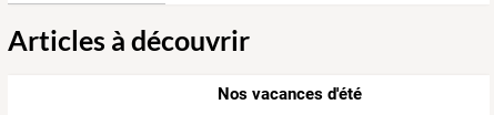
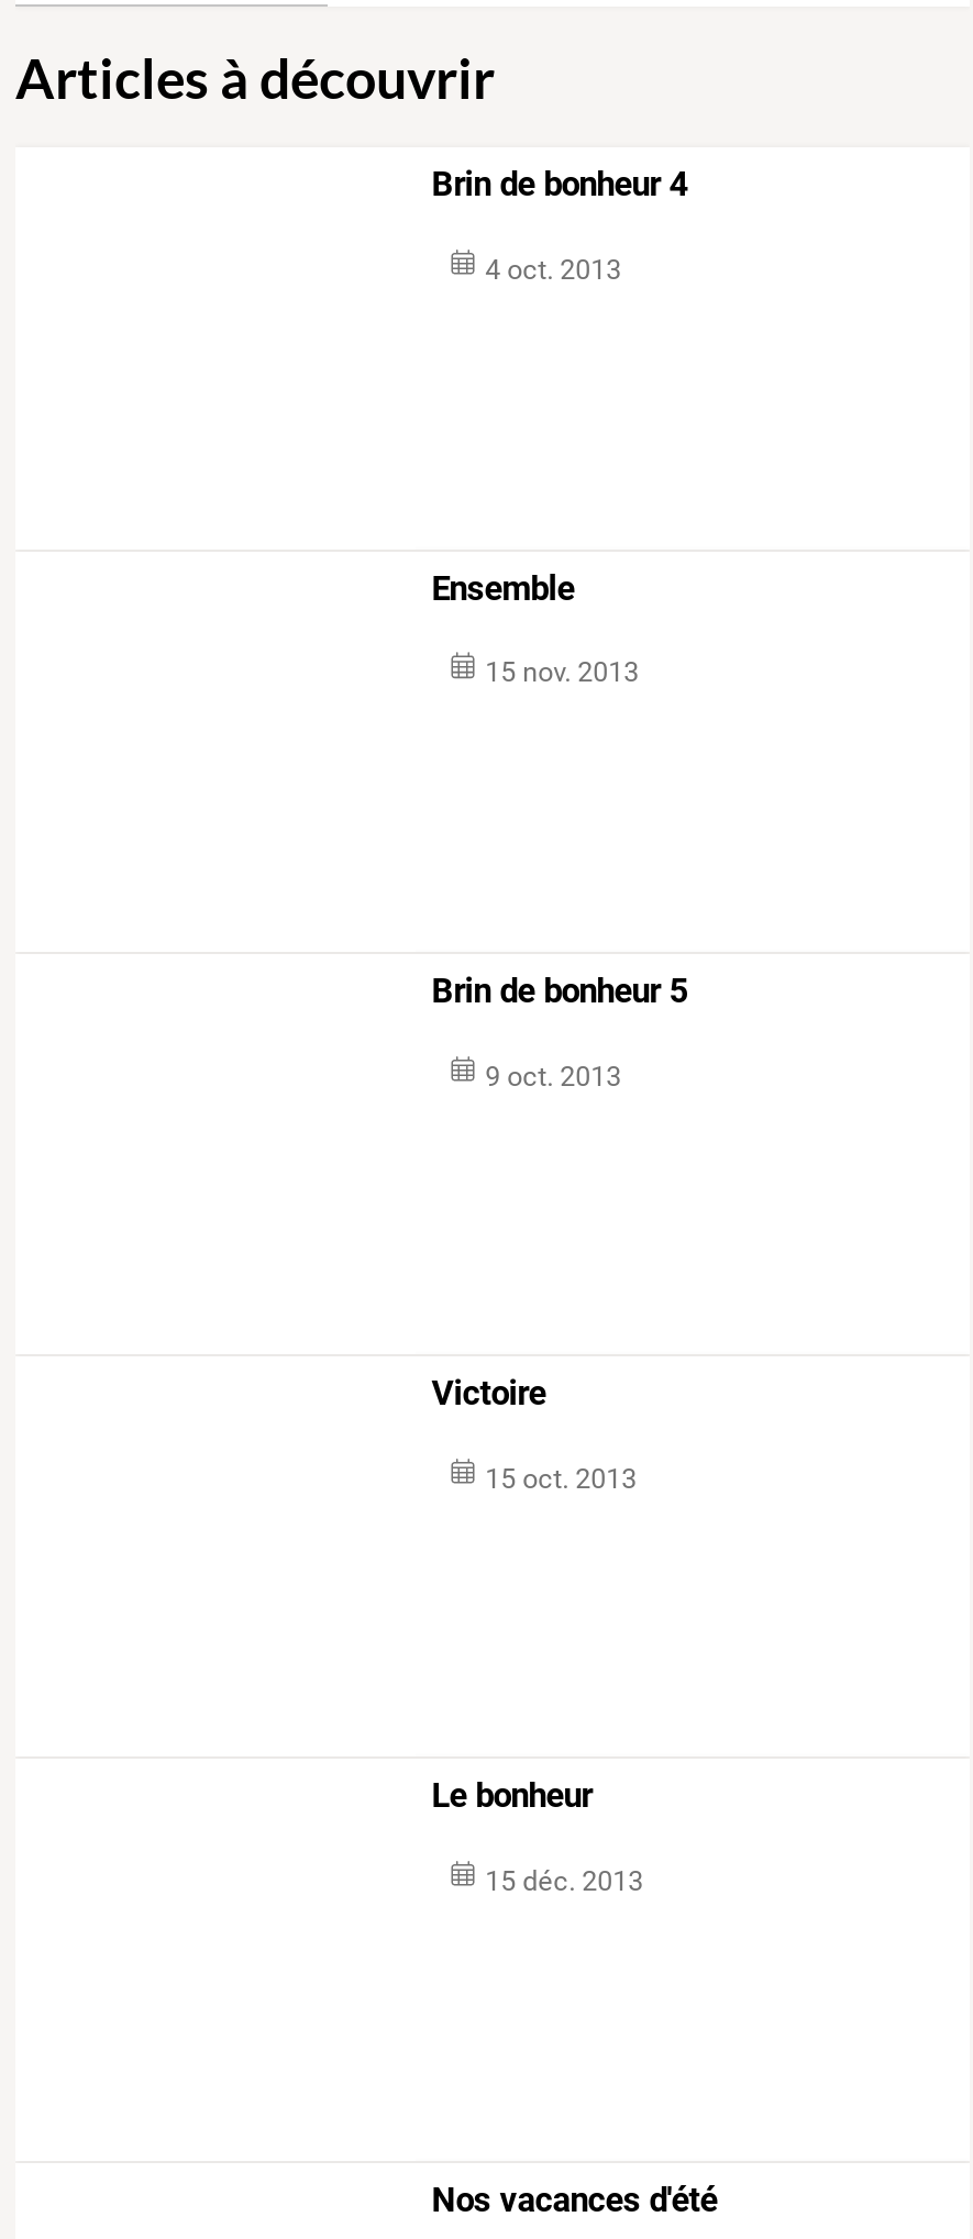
+ Brin de bonheur 4
+ 4 oct. 2013

+ Ensemble
+ 15 nov. 2013

+ Brin de bonheur 5
+ 9 oct. 2013

+ Victoire
+ 15 oct. 2013

+ Le bonheur
+ 15 déc. 2013
